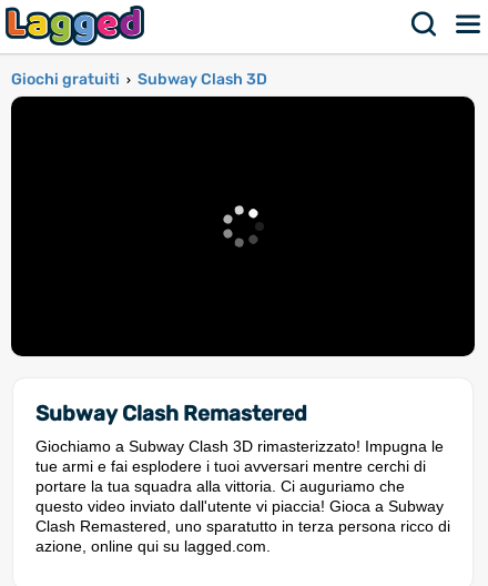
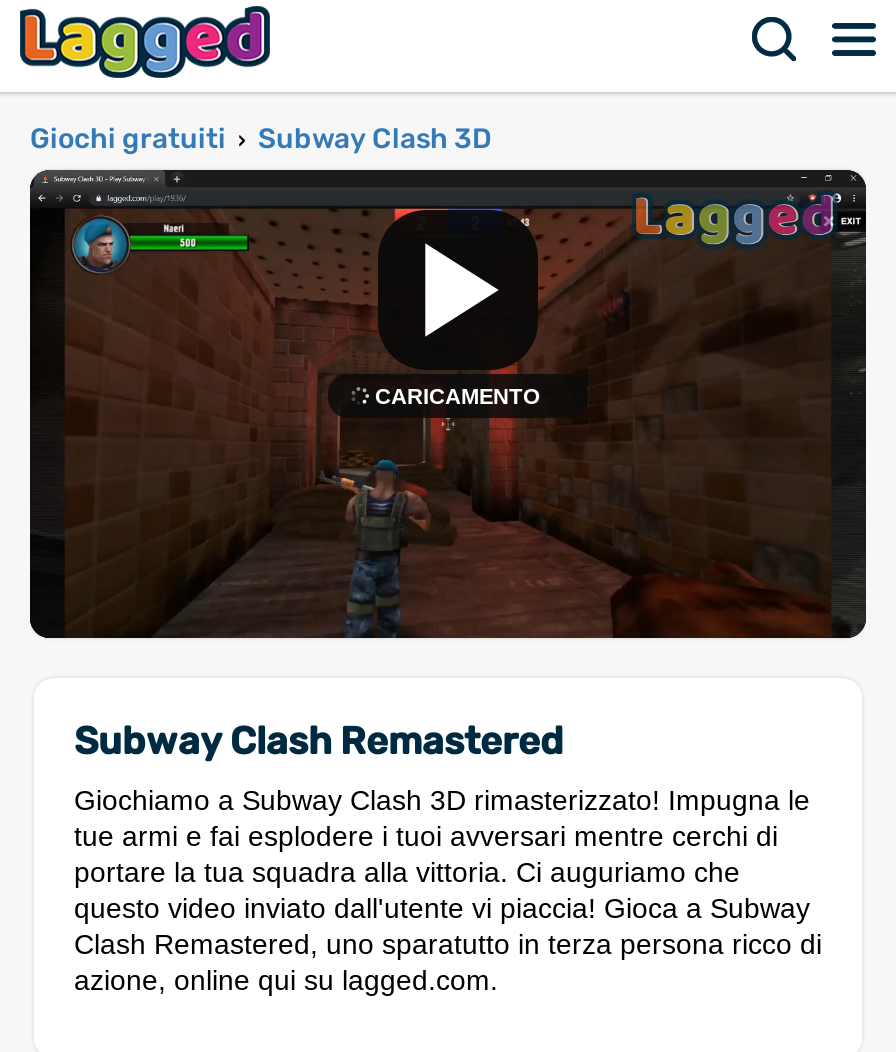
+ [image]
